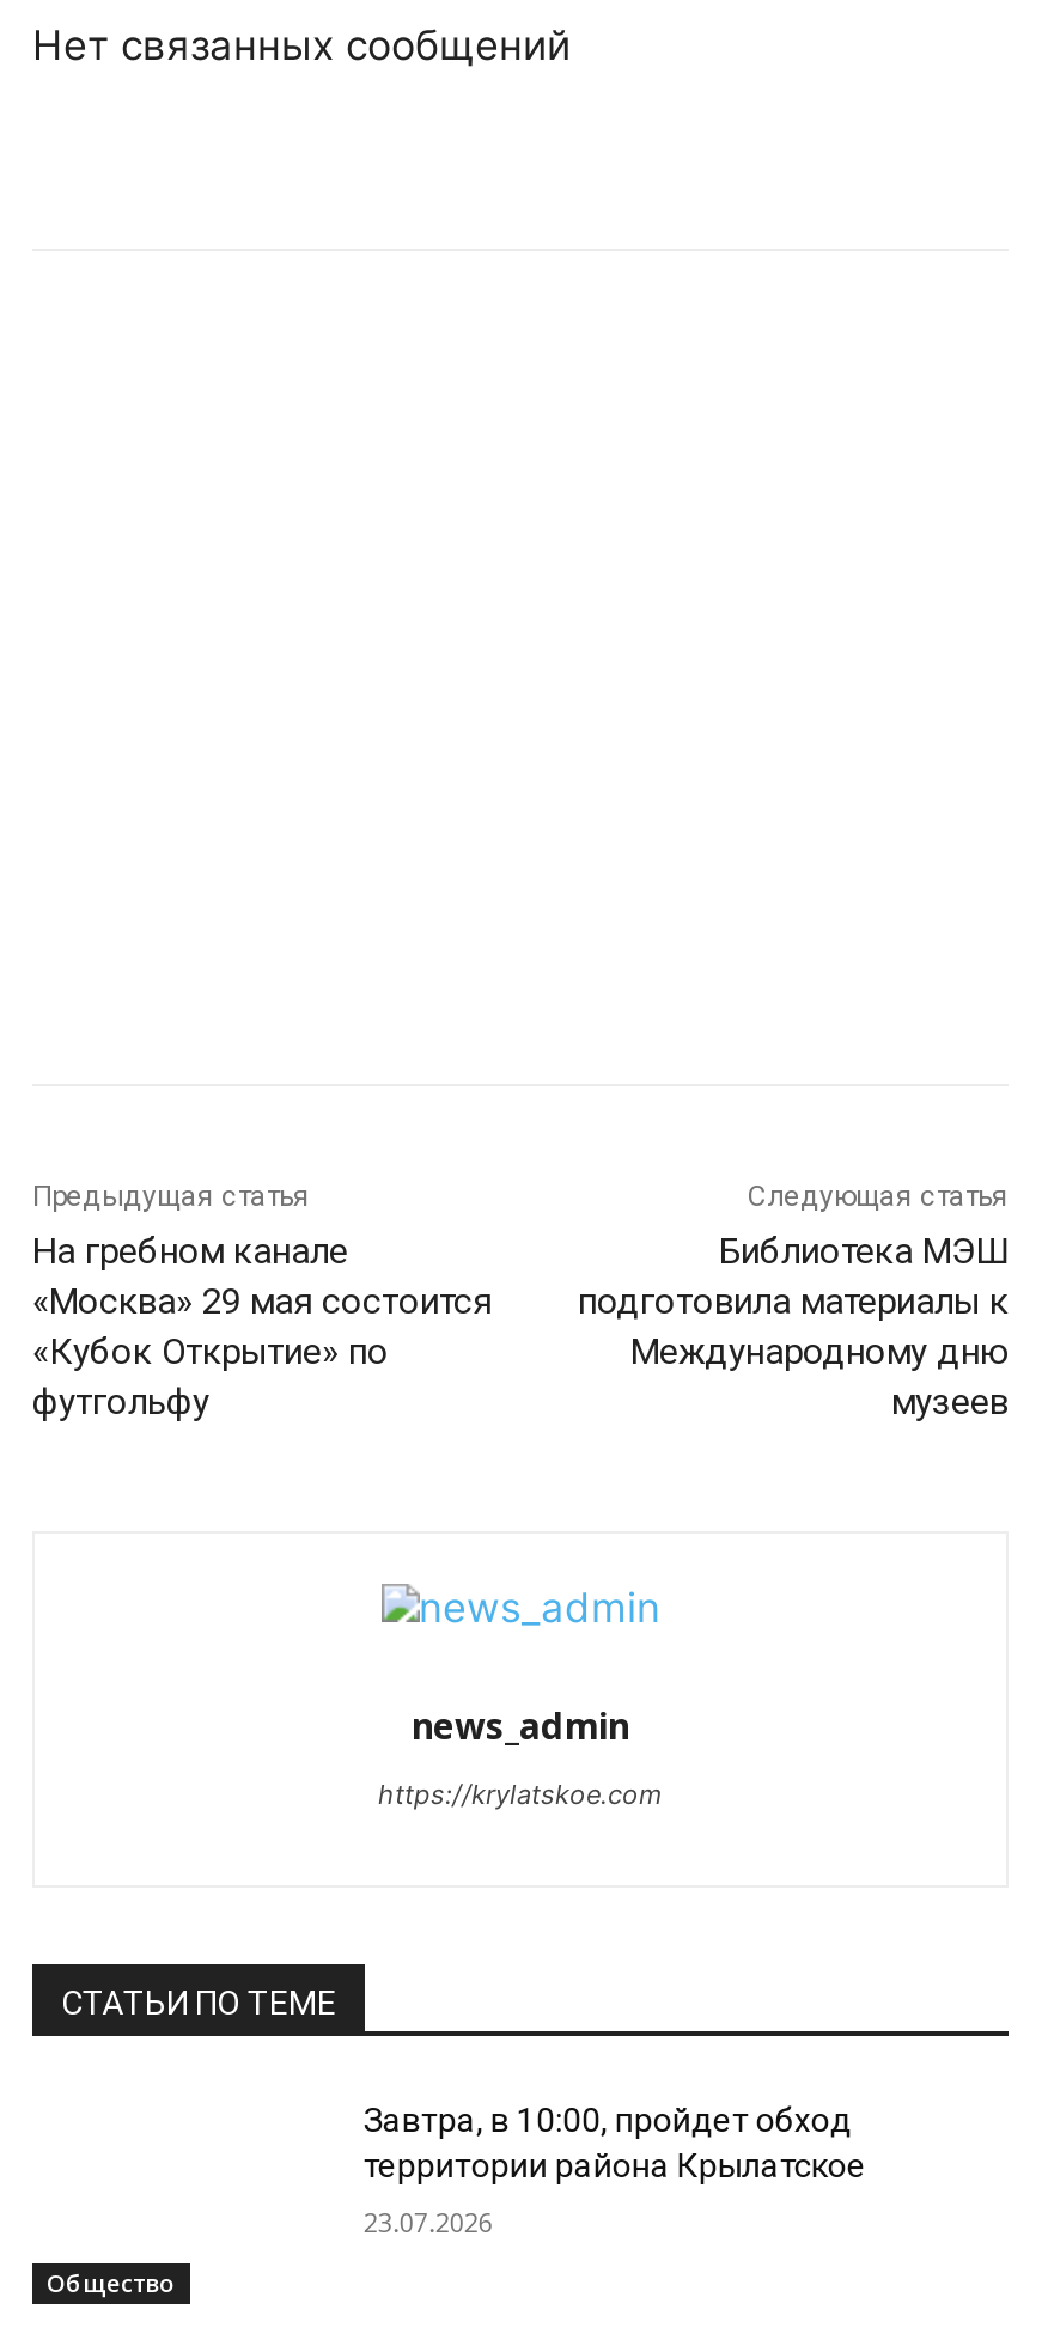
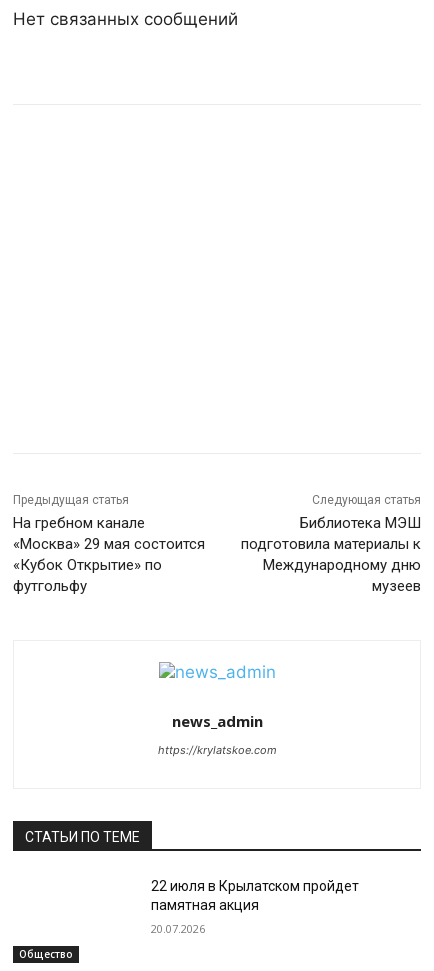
- Завтра, в 10:00, пройдет обход
- территории района Крылатское
+ 22 июля в Крылатском пройдет
+ памятная акция

- 23.07.2026
+ 20.07.2026
